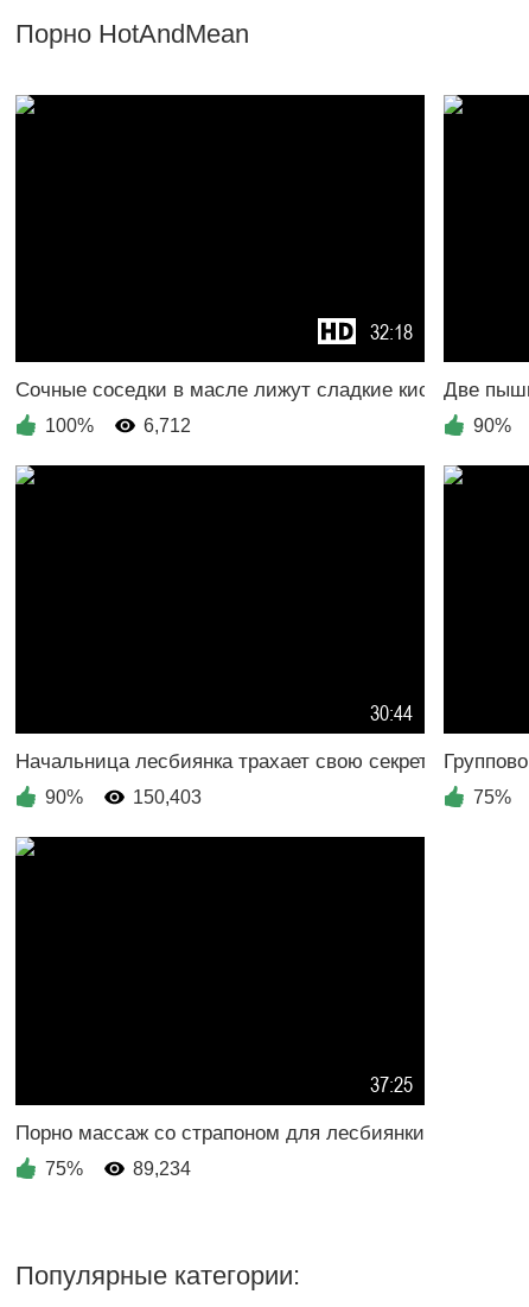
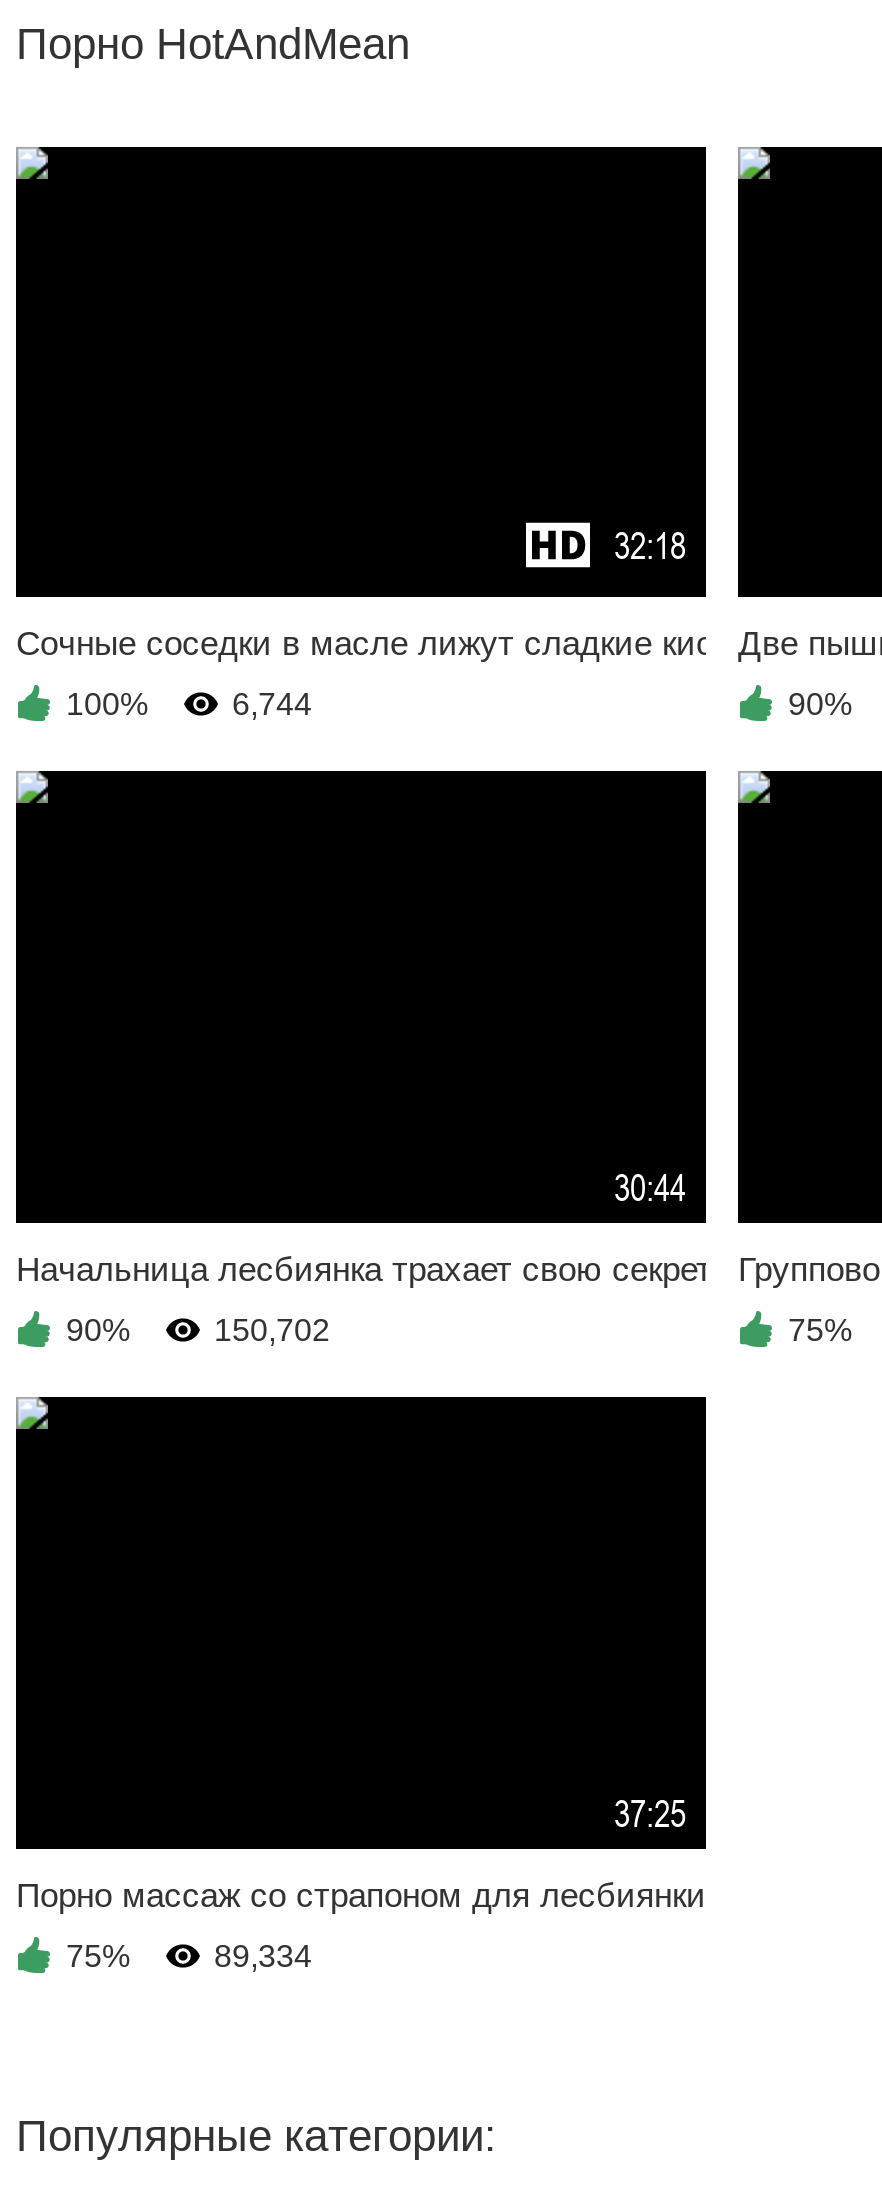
- 6,712
+ 6,744

- 150,403
+ 150,702

- 89,234
+ 89,334
